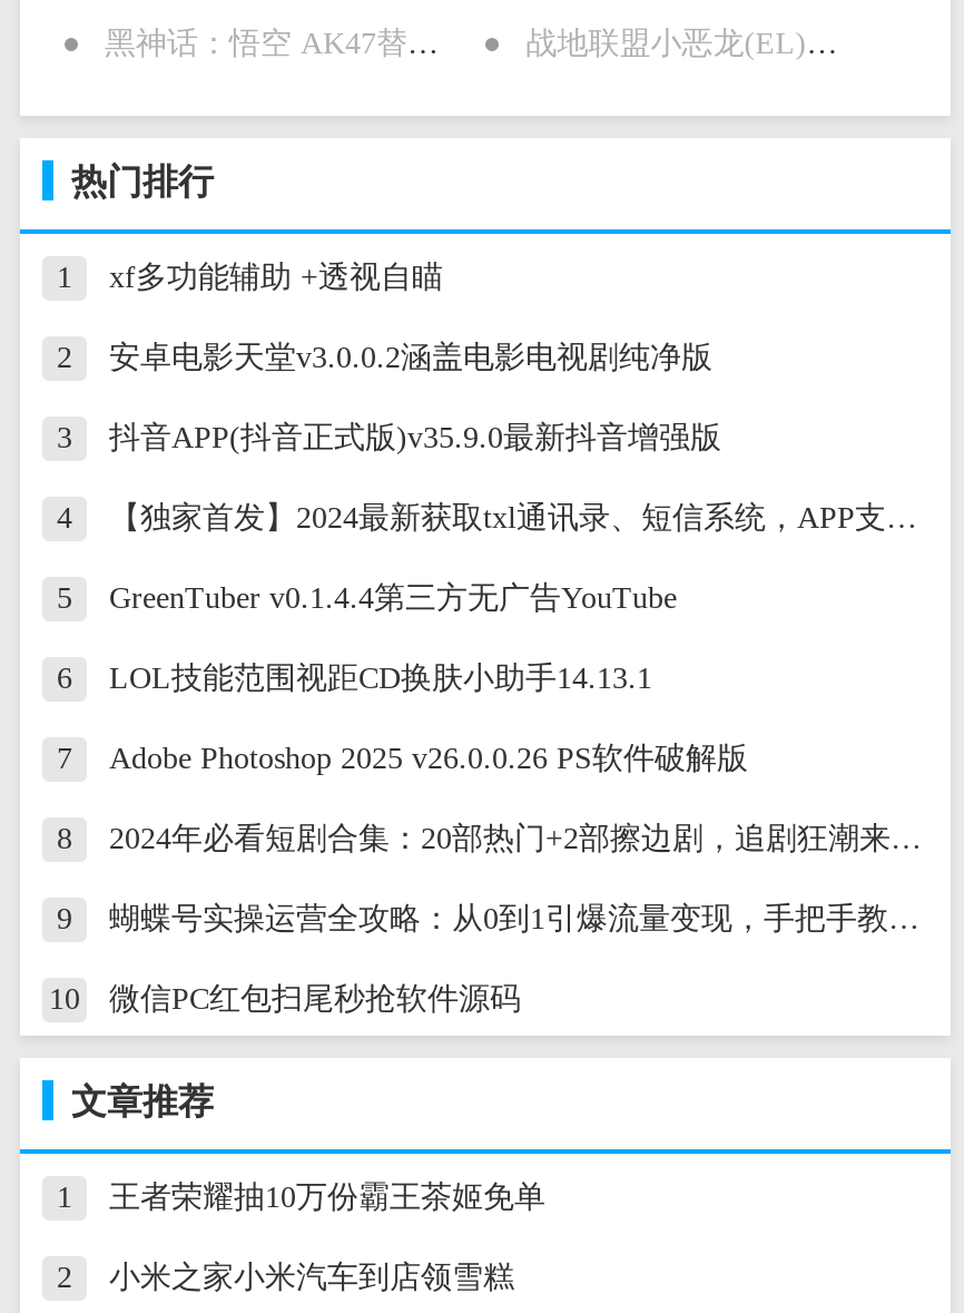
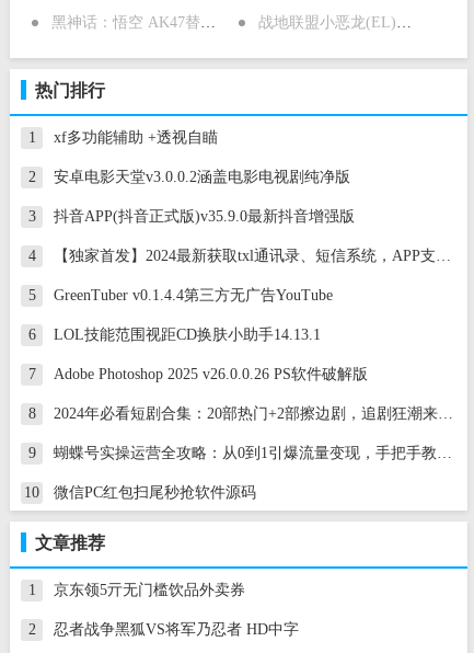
- 王者荣耀抽10万份霸王茶姬免单
+ 京东领5亓无门槛饮品外卖券

- 小米之家小米汽车到店领雪糕
+ 忍者战争黑狐VS将军乃忍者 HD中字
